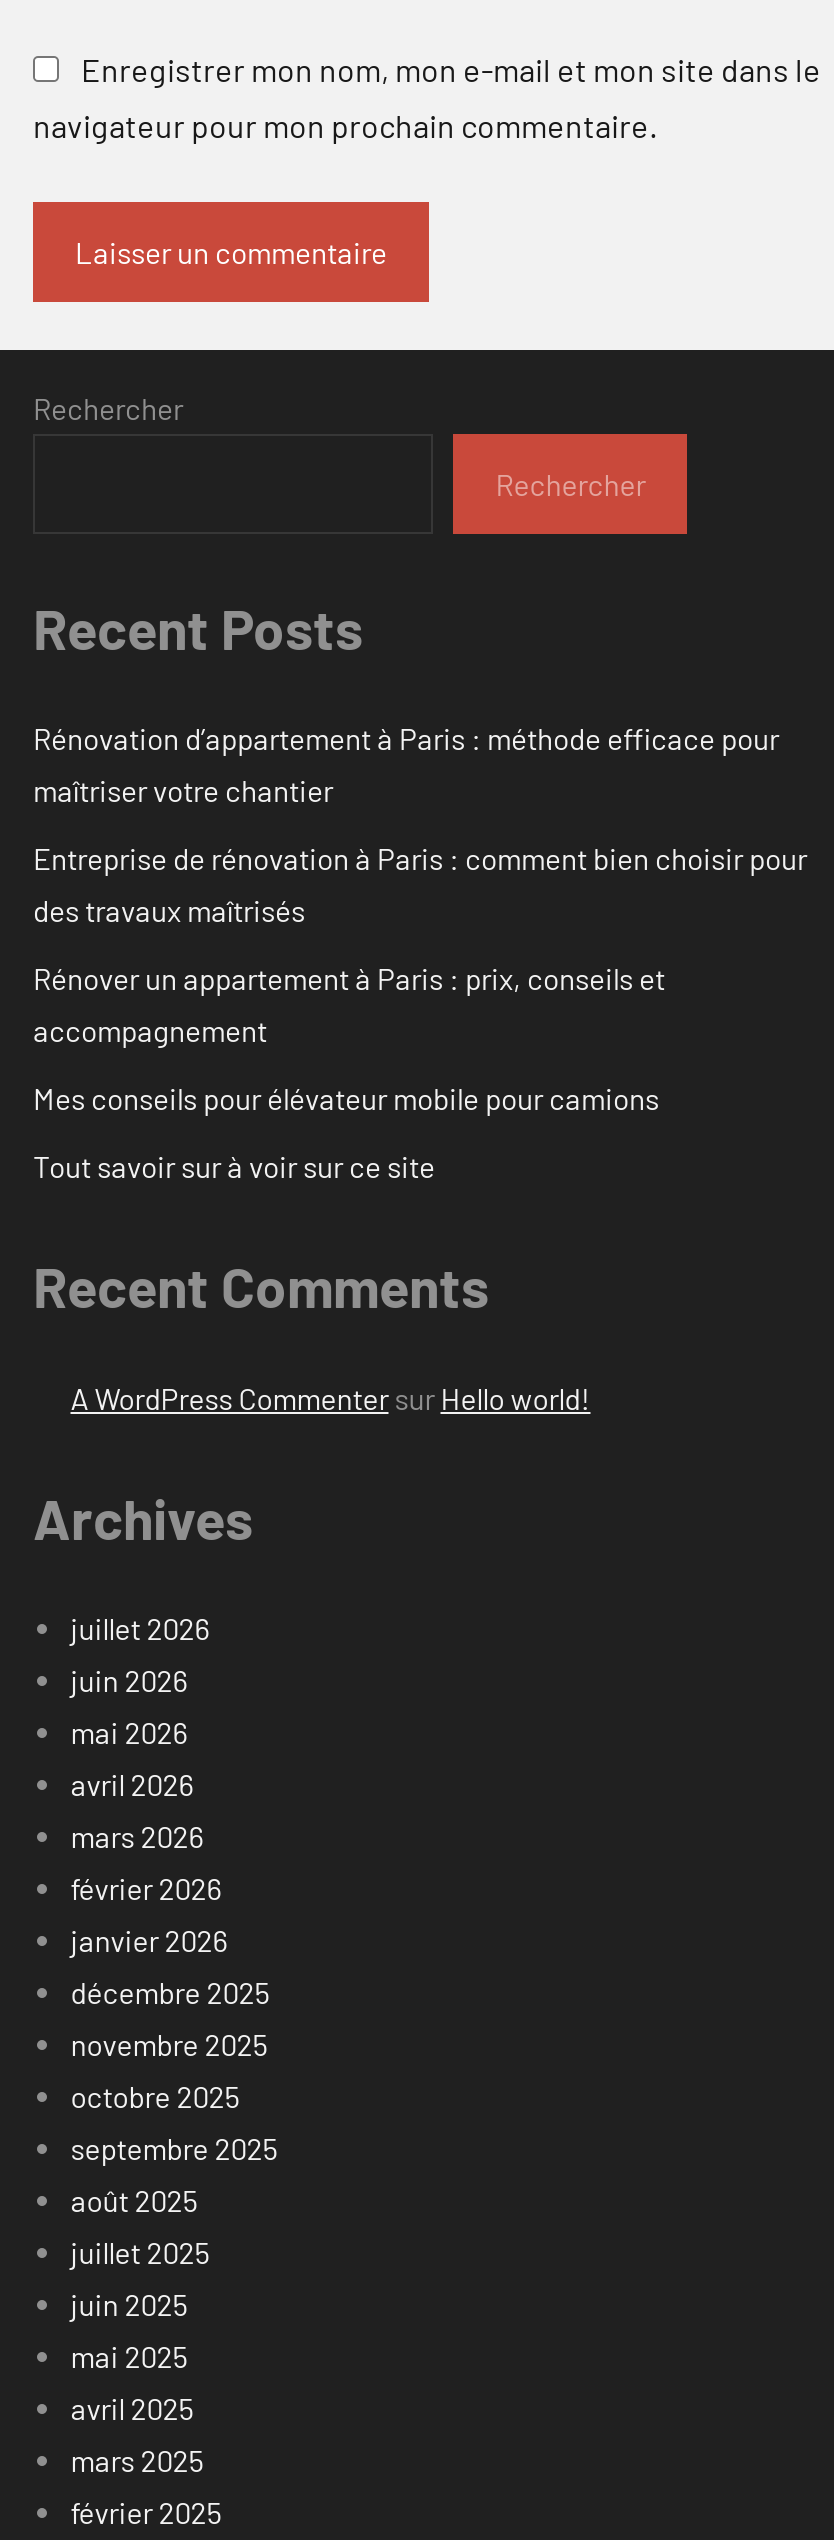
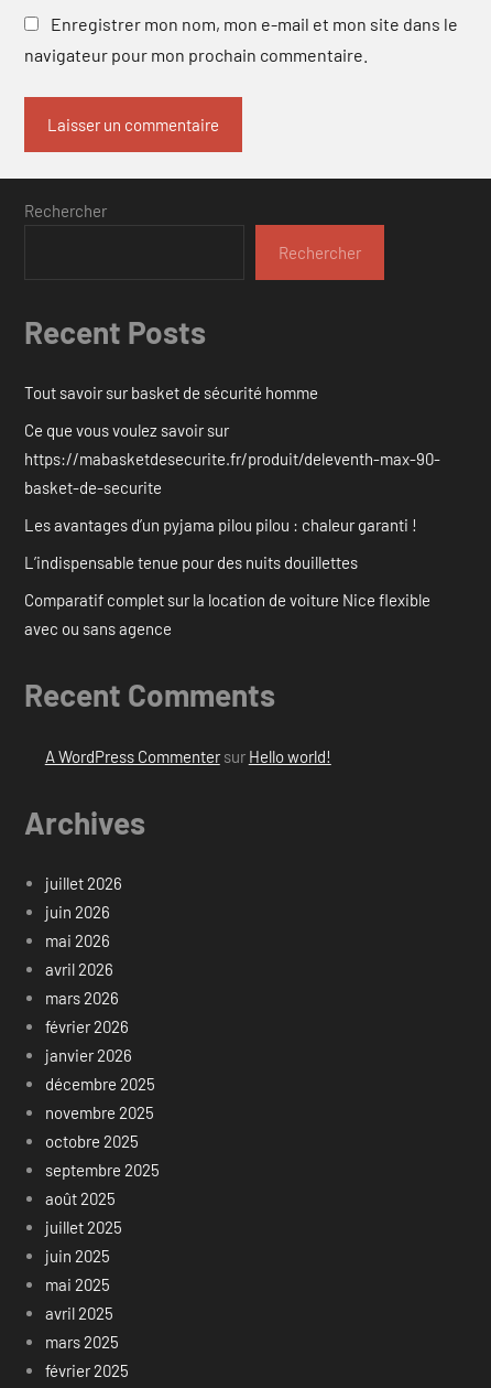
- Rénovation d’appartement à Paris : méthode efficace pour
- maîtriser votre chantier
+ Tout savoir sur basket de sécurité homme

- Entreprise de rénovation à Paris : comment bien choisir pour
- des travaux maîtrisés
+ Ce que vous voulez savoir sur
+ https://mabasketdesecurite.fr/produit/deleventh-max-90-
+ basket-de-securite

- Rénover un appartement à Paris : prix, conseils et
- accompagnement
+ Les avantages d’un pyjama pilou pilou : chaleur garanti !

- Mes conseils pour élévateur mobile pour camions
+ L’indispensable tenue pour des nuits douillettes

- Tout savoir sur à voir sur ce site
+ Comparatif complet sur la location de voiture Nice flexible
+ avec ou sans agence
